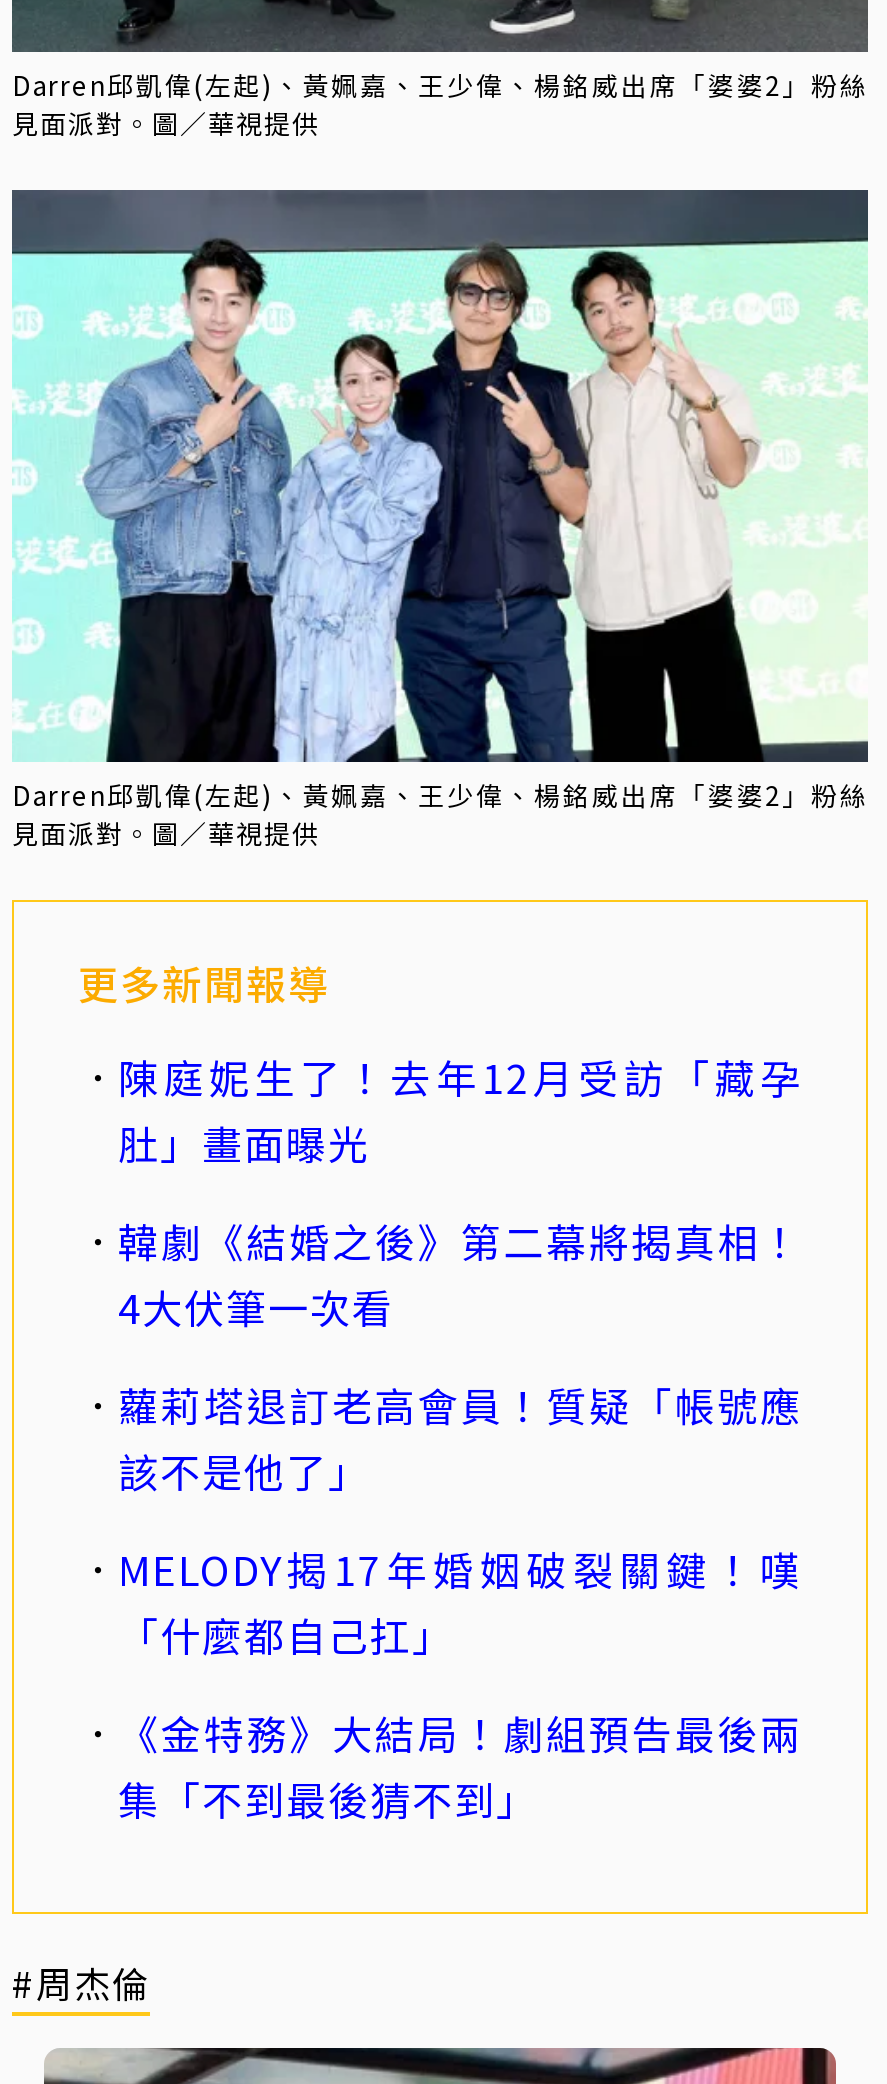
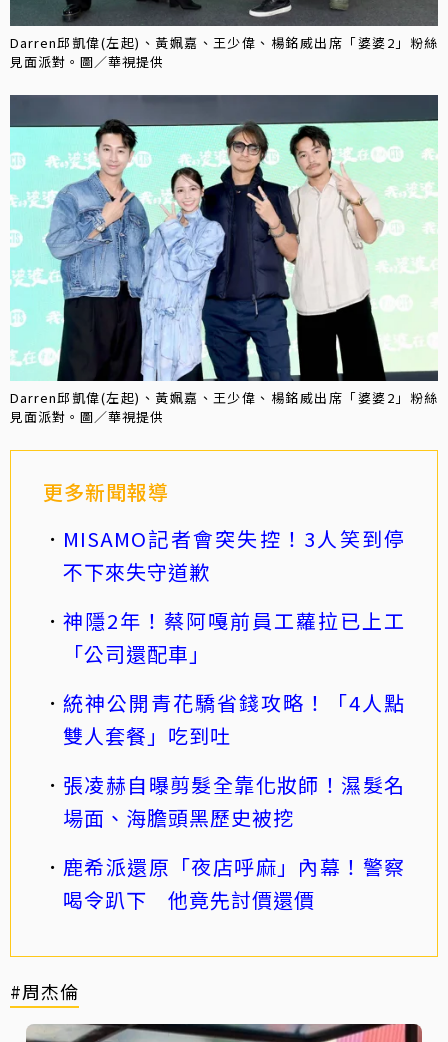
- 陳庭妮生了！去年12月受訪「藏孕
- 肚」畫面曝光
+ MISAMO記者會突失控！3人笑到停
+ 不下來失守道歉

- 韓劇《結婚之後》第二幕將揭真相！
- 4大伏筆一次看
+ 神隱2年！蔡阿嘎前員工蘿拉已上工
+ 「公司還配車」

- 蘿莉塔退訂老高會員！質疑「帳號應
- 該不是他了」
+ 統神公開青花驕省錢攻略！「4人點
+ 雙人套餐」吃到吐

- MELODY揭17年婚姻破裂關鍵！嘆
- 「什麼都自己扛」
+ 張凌赫自曝剪髮全靠化妝師！濕髮名
+ 場面、海膽頭黑歷史被挖

- 《金特務》大結局！劇組預告最後兩
- 集「不到最後猜不到」
+ 鹿希派還原「夜店呼麻」內幕！警察
+ 喝令趴下 他竟先討價還價
